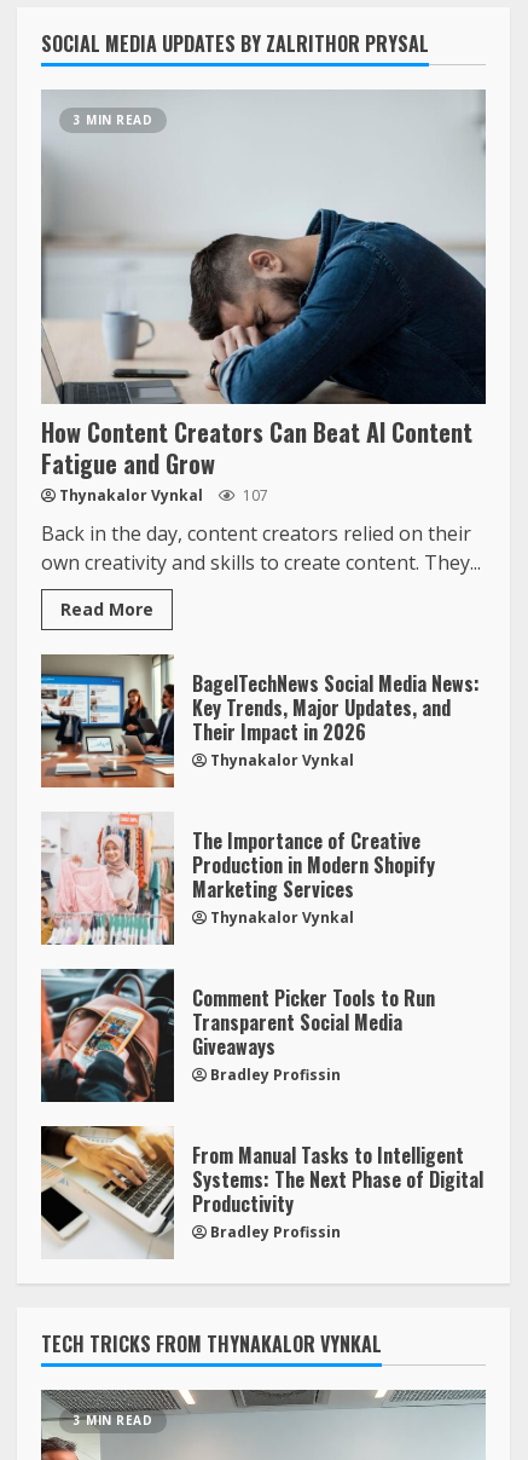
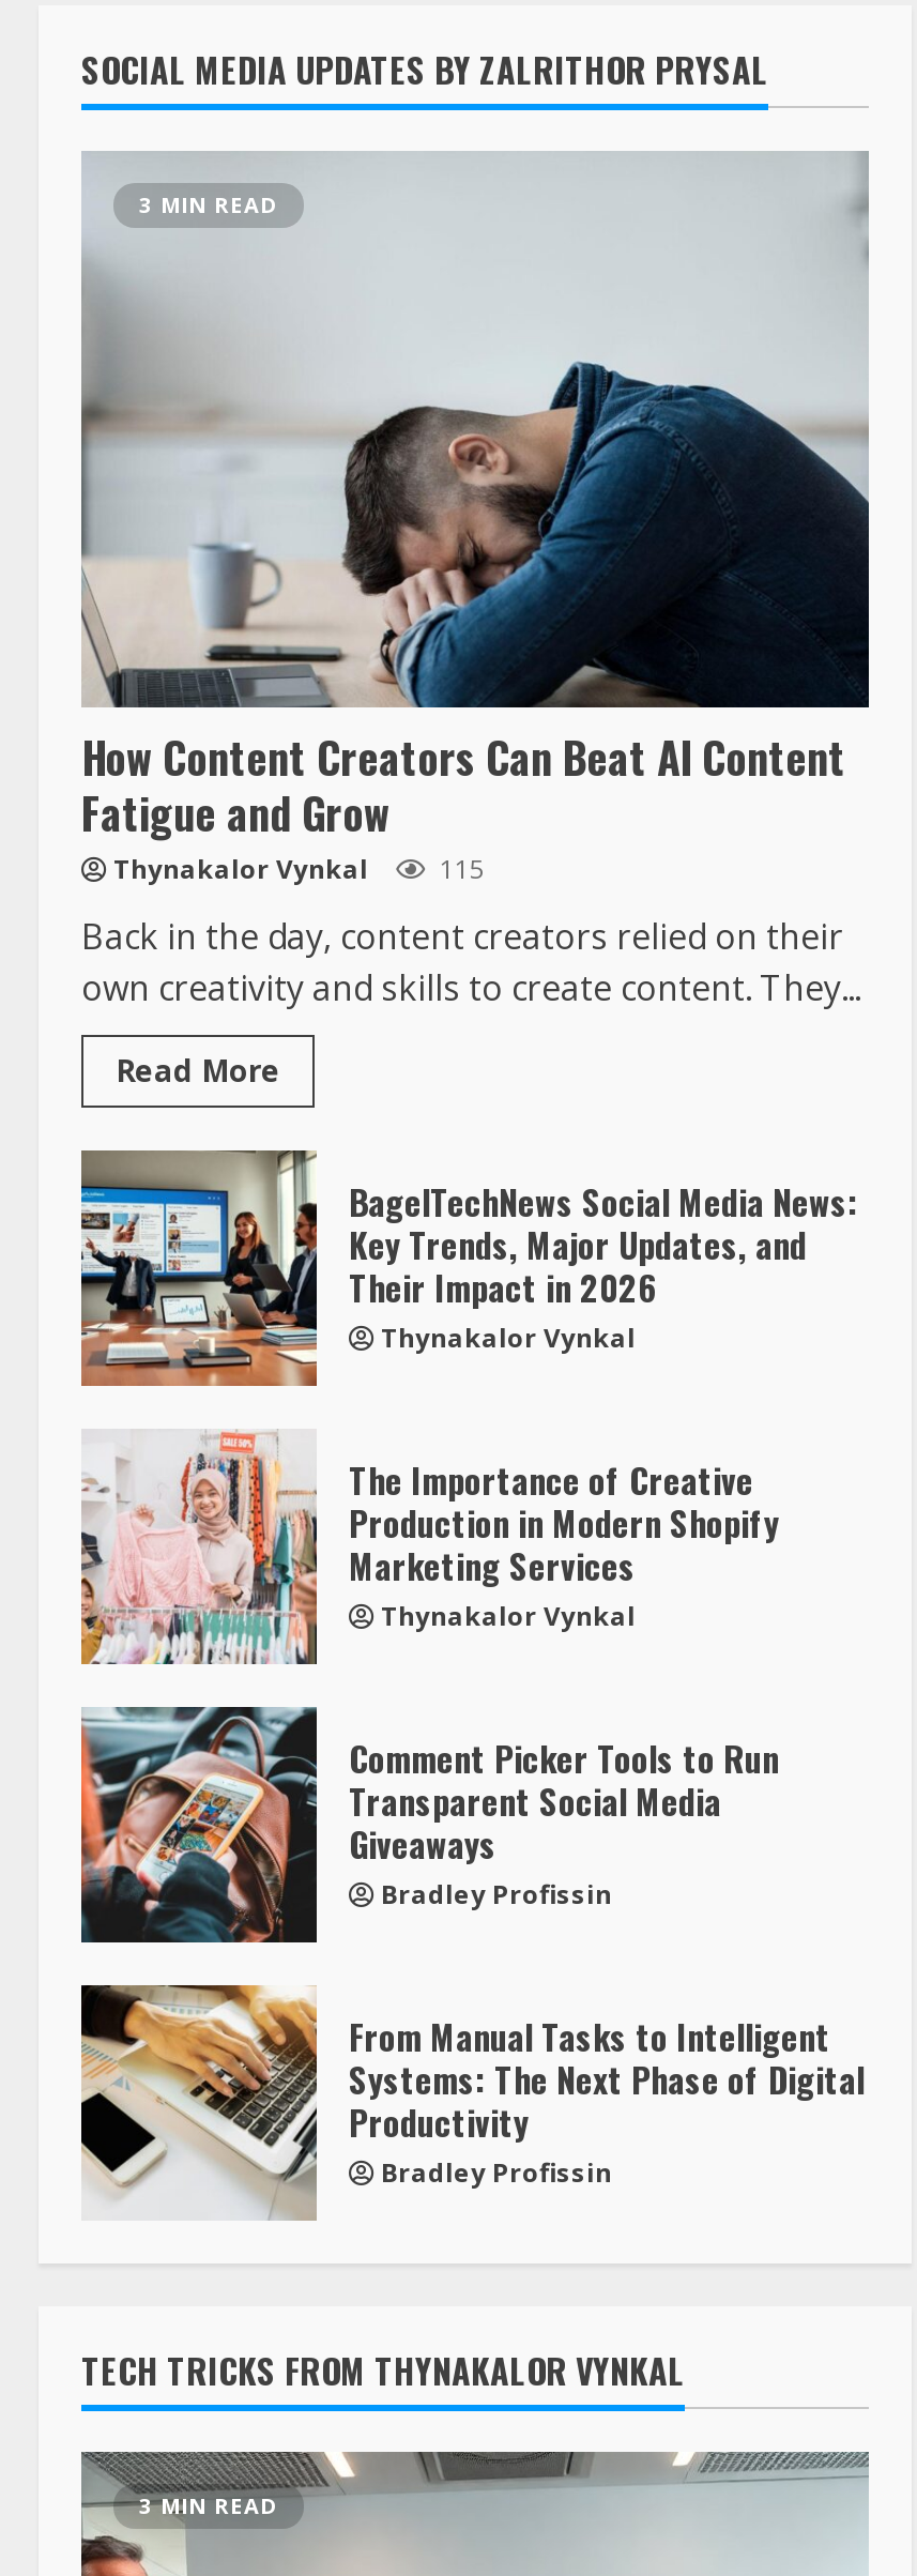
- Thynakalor Vynkal 107
+ Thynakalor Vynkal 115
